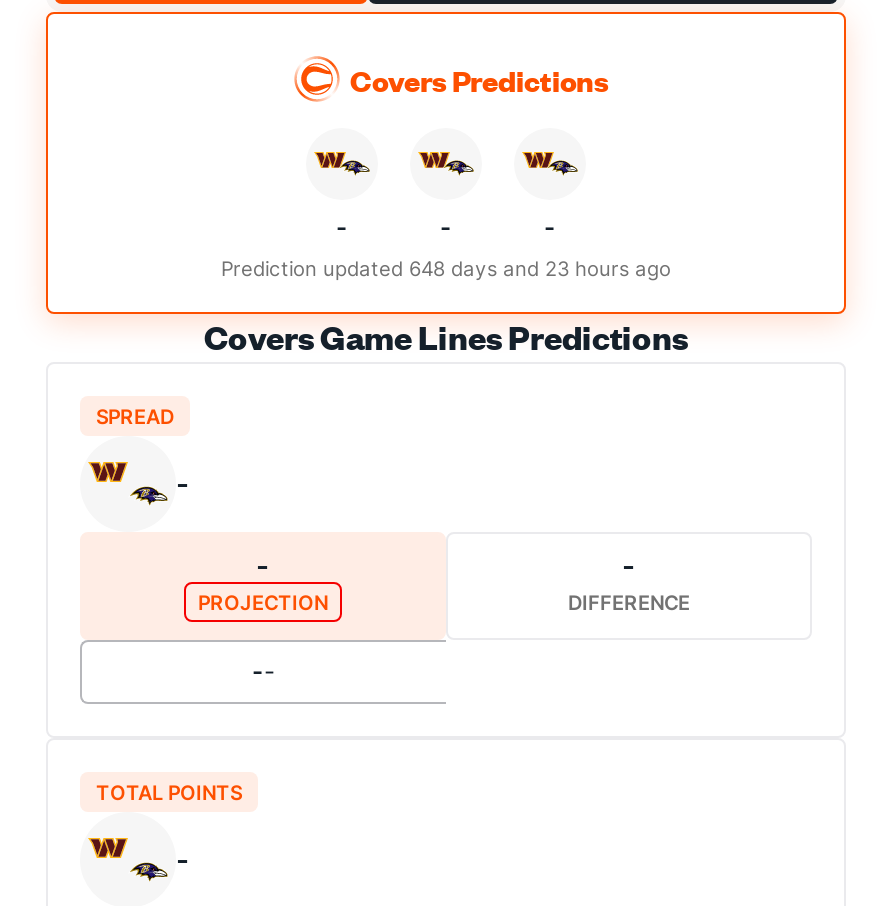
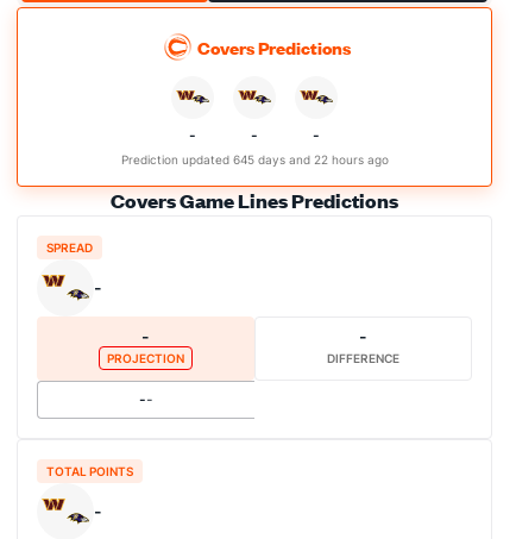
- Prediction updated 648 days and 23 hours ago
+ Prediction updated 645 days and 22 hours ago
